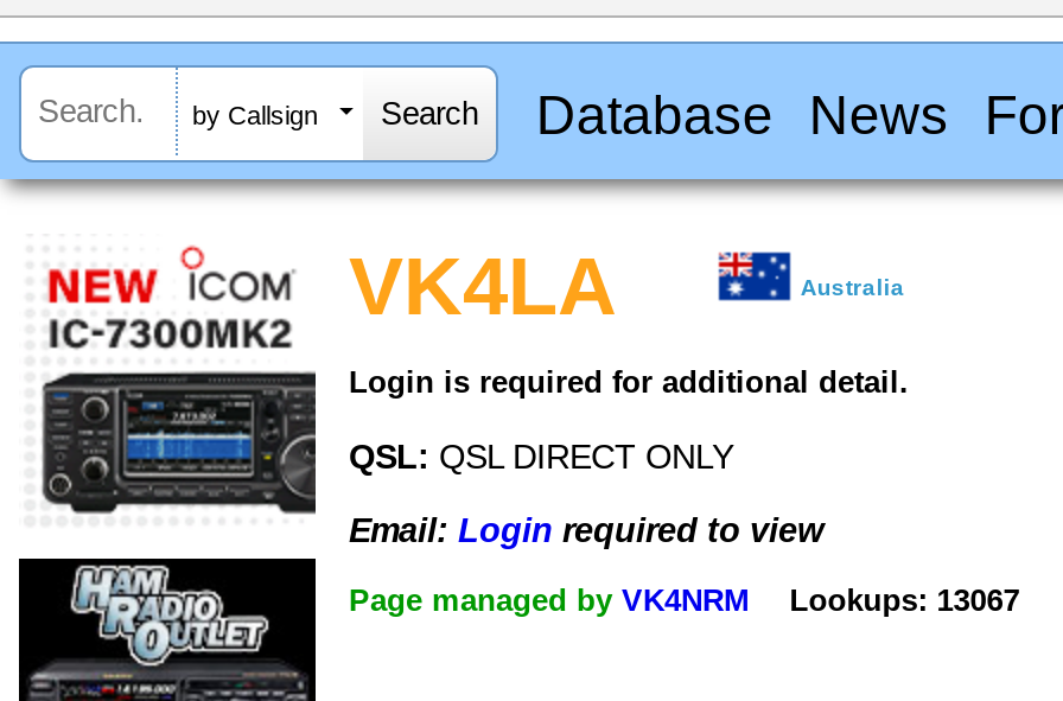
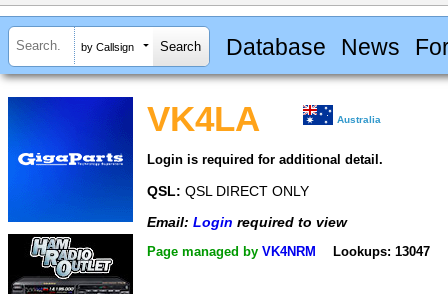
- [image]
- Page managed by VK4NRM Lookups: 13067
+ [image]
+ Page managed by VK4NRM Lookups: 13047
